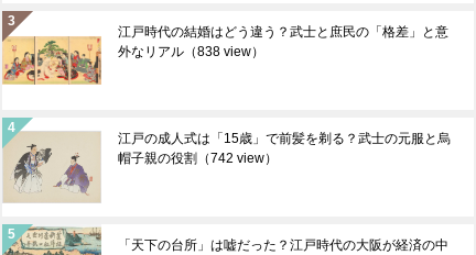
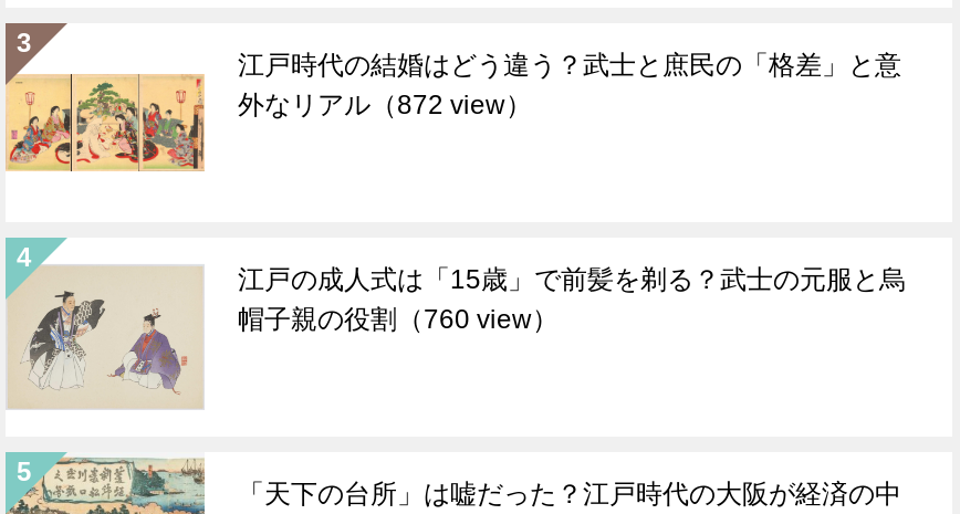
- 外なリアル（838 view）
+ 外なリアル（872 view）

- 帽子親の役割（742 view）
+ 帽子親の役割（760 view）
